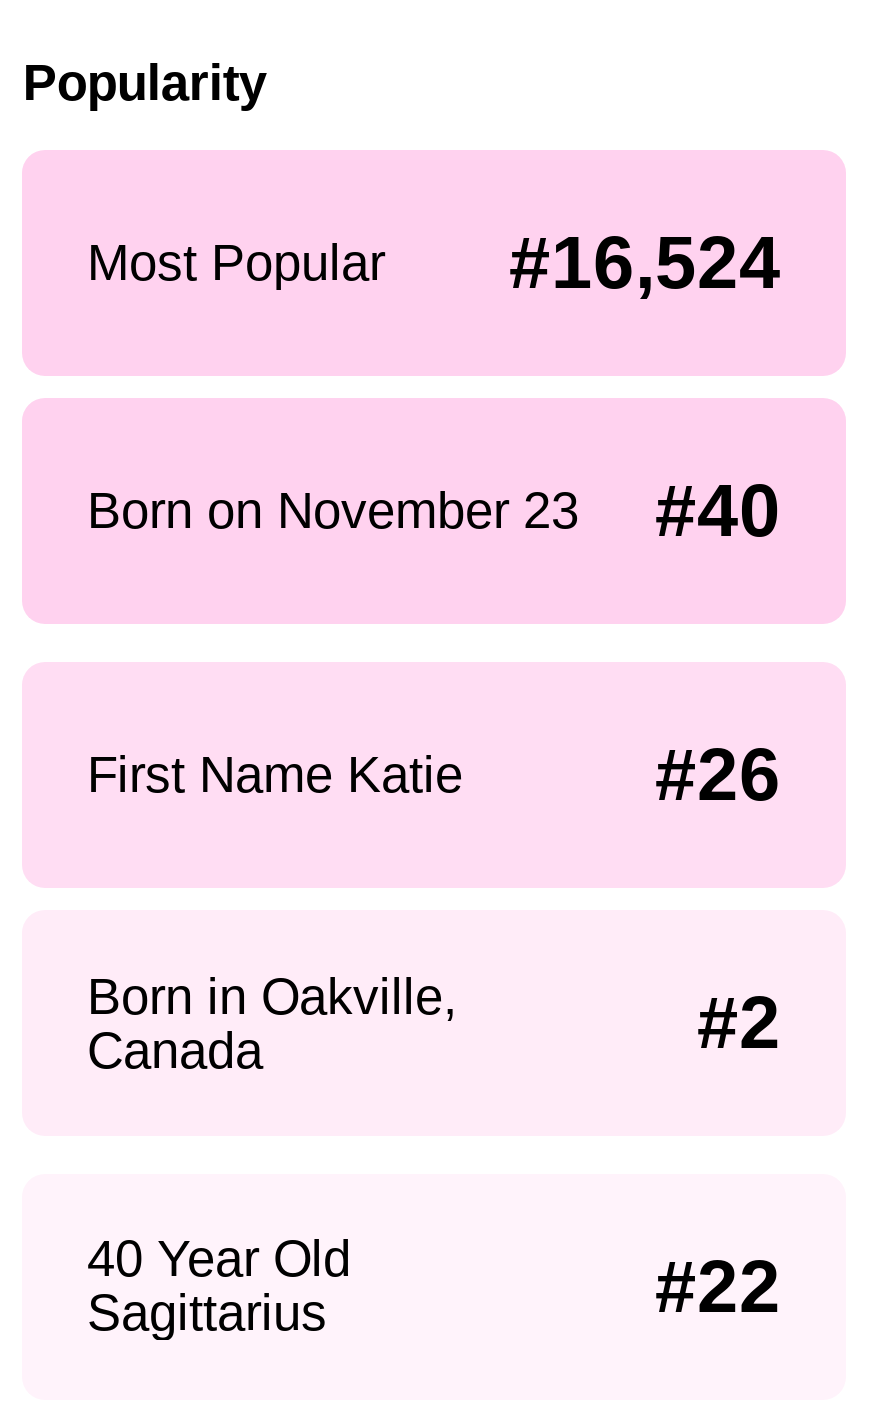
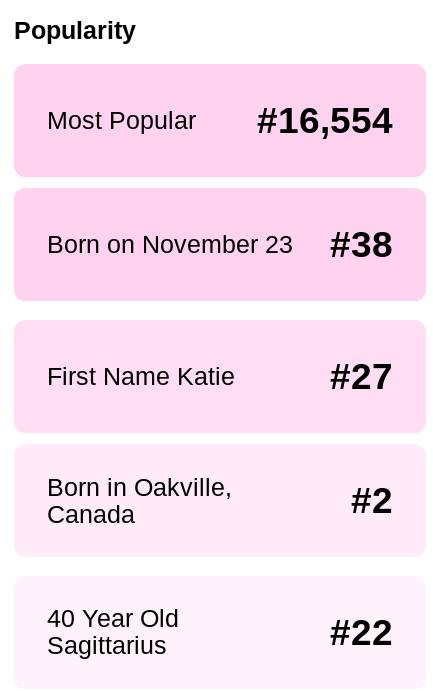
- #16,524
+ #16,554

- Born on November 23 #40
+ Born on November 23 #38

- #26
+ #27
